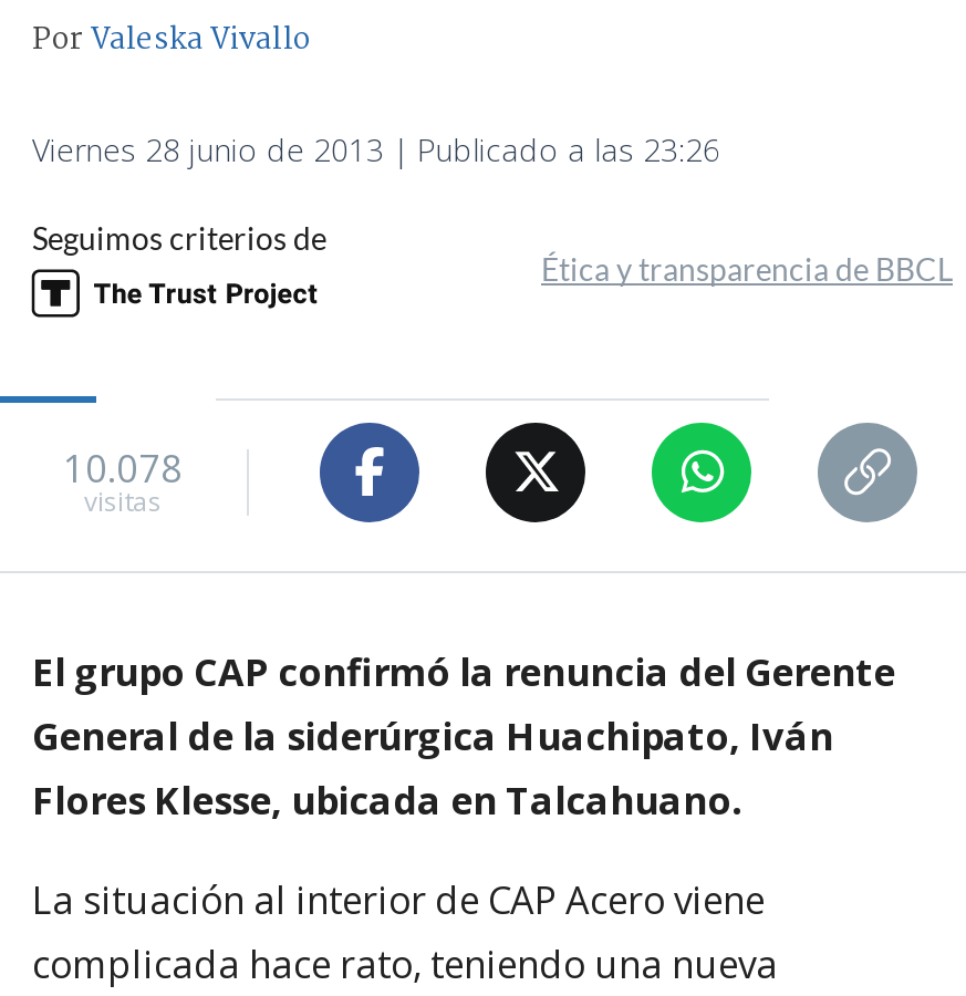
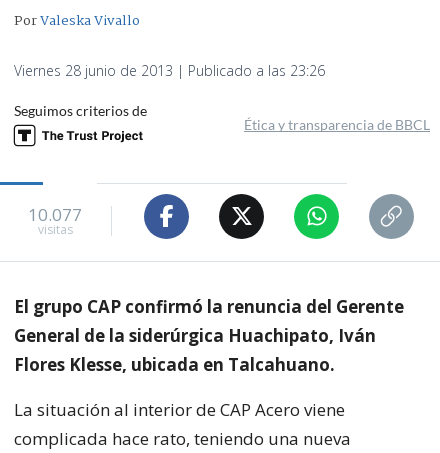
- 10.078
+ 10.077
